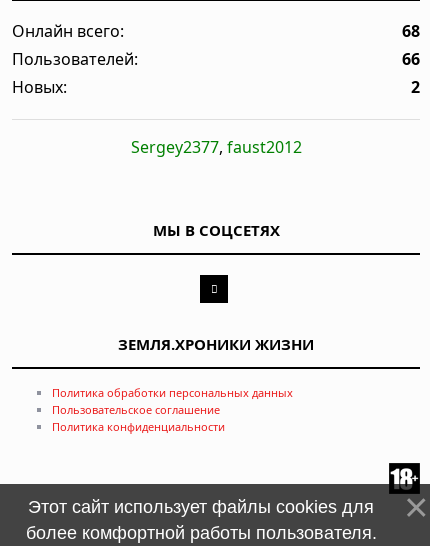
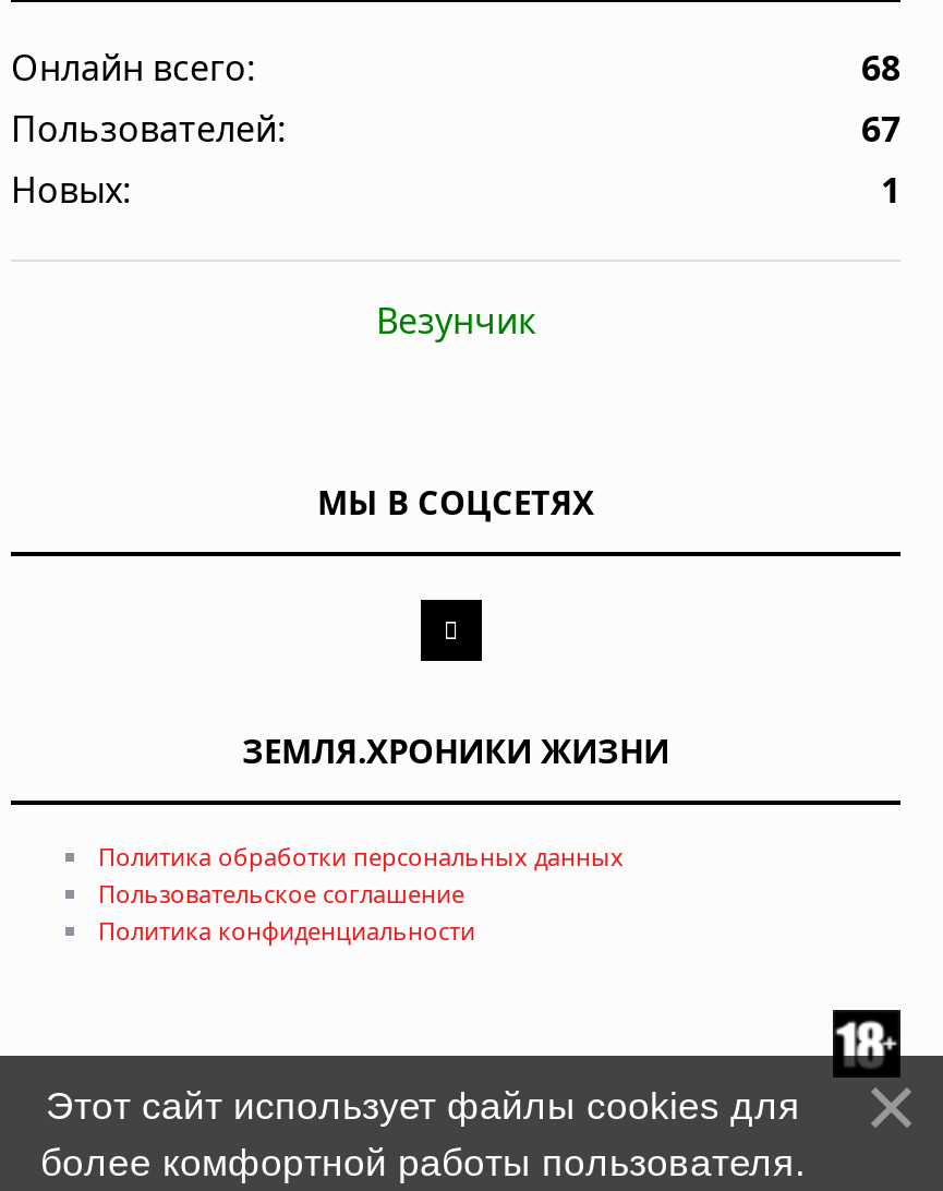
- 66
+ 67

- 2
+ 1

- Sergey2377, faust2012
+ Везунчик
